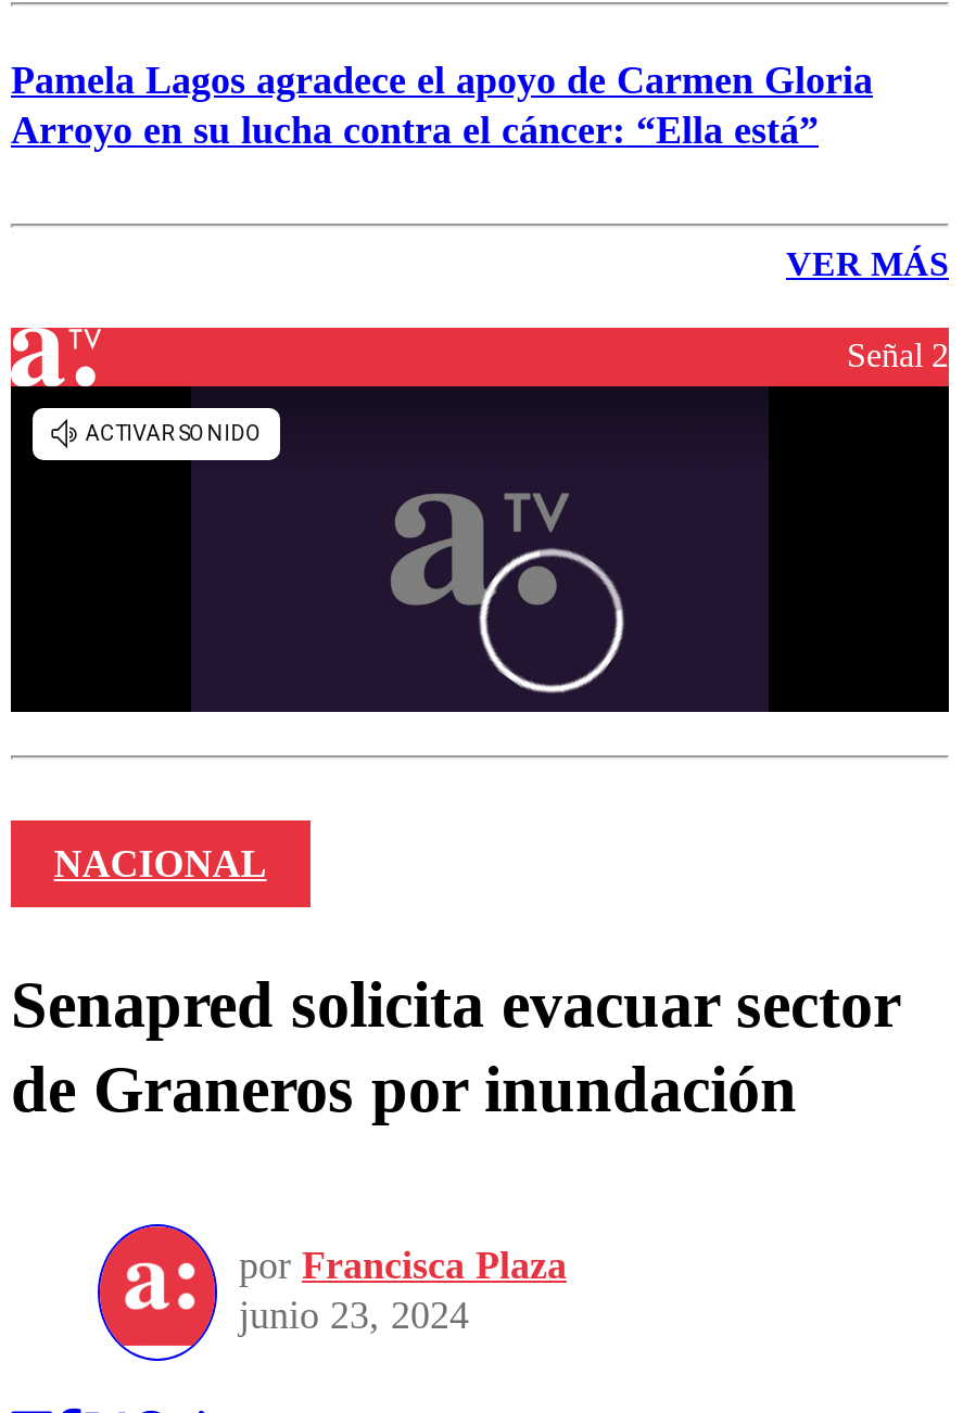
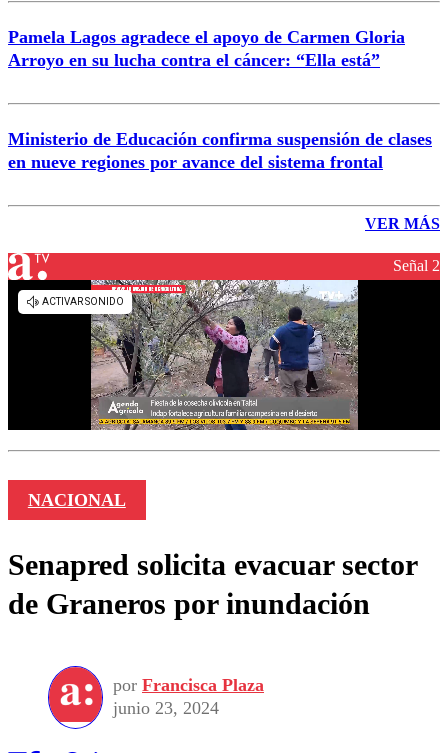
+ Ministerio de Educación confirma suspensión de clases
+ en nueve regiones por avance del sistema frontal

- [image]
+ [image]
